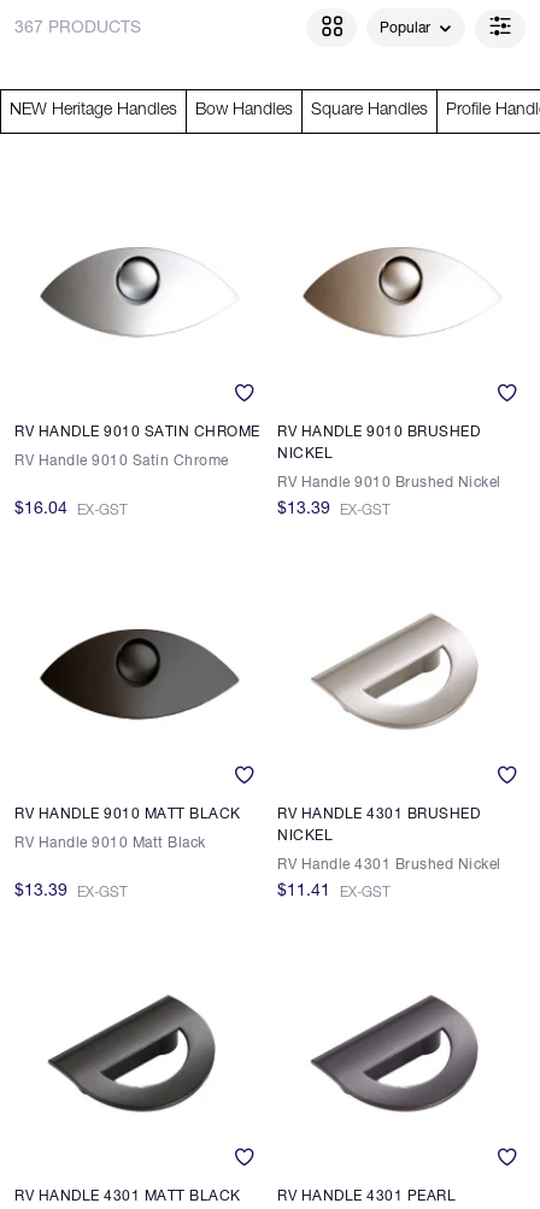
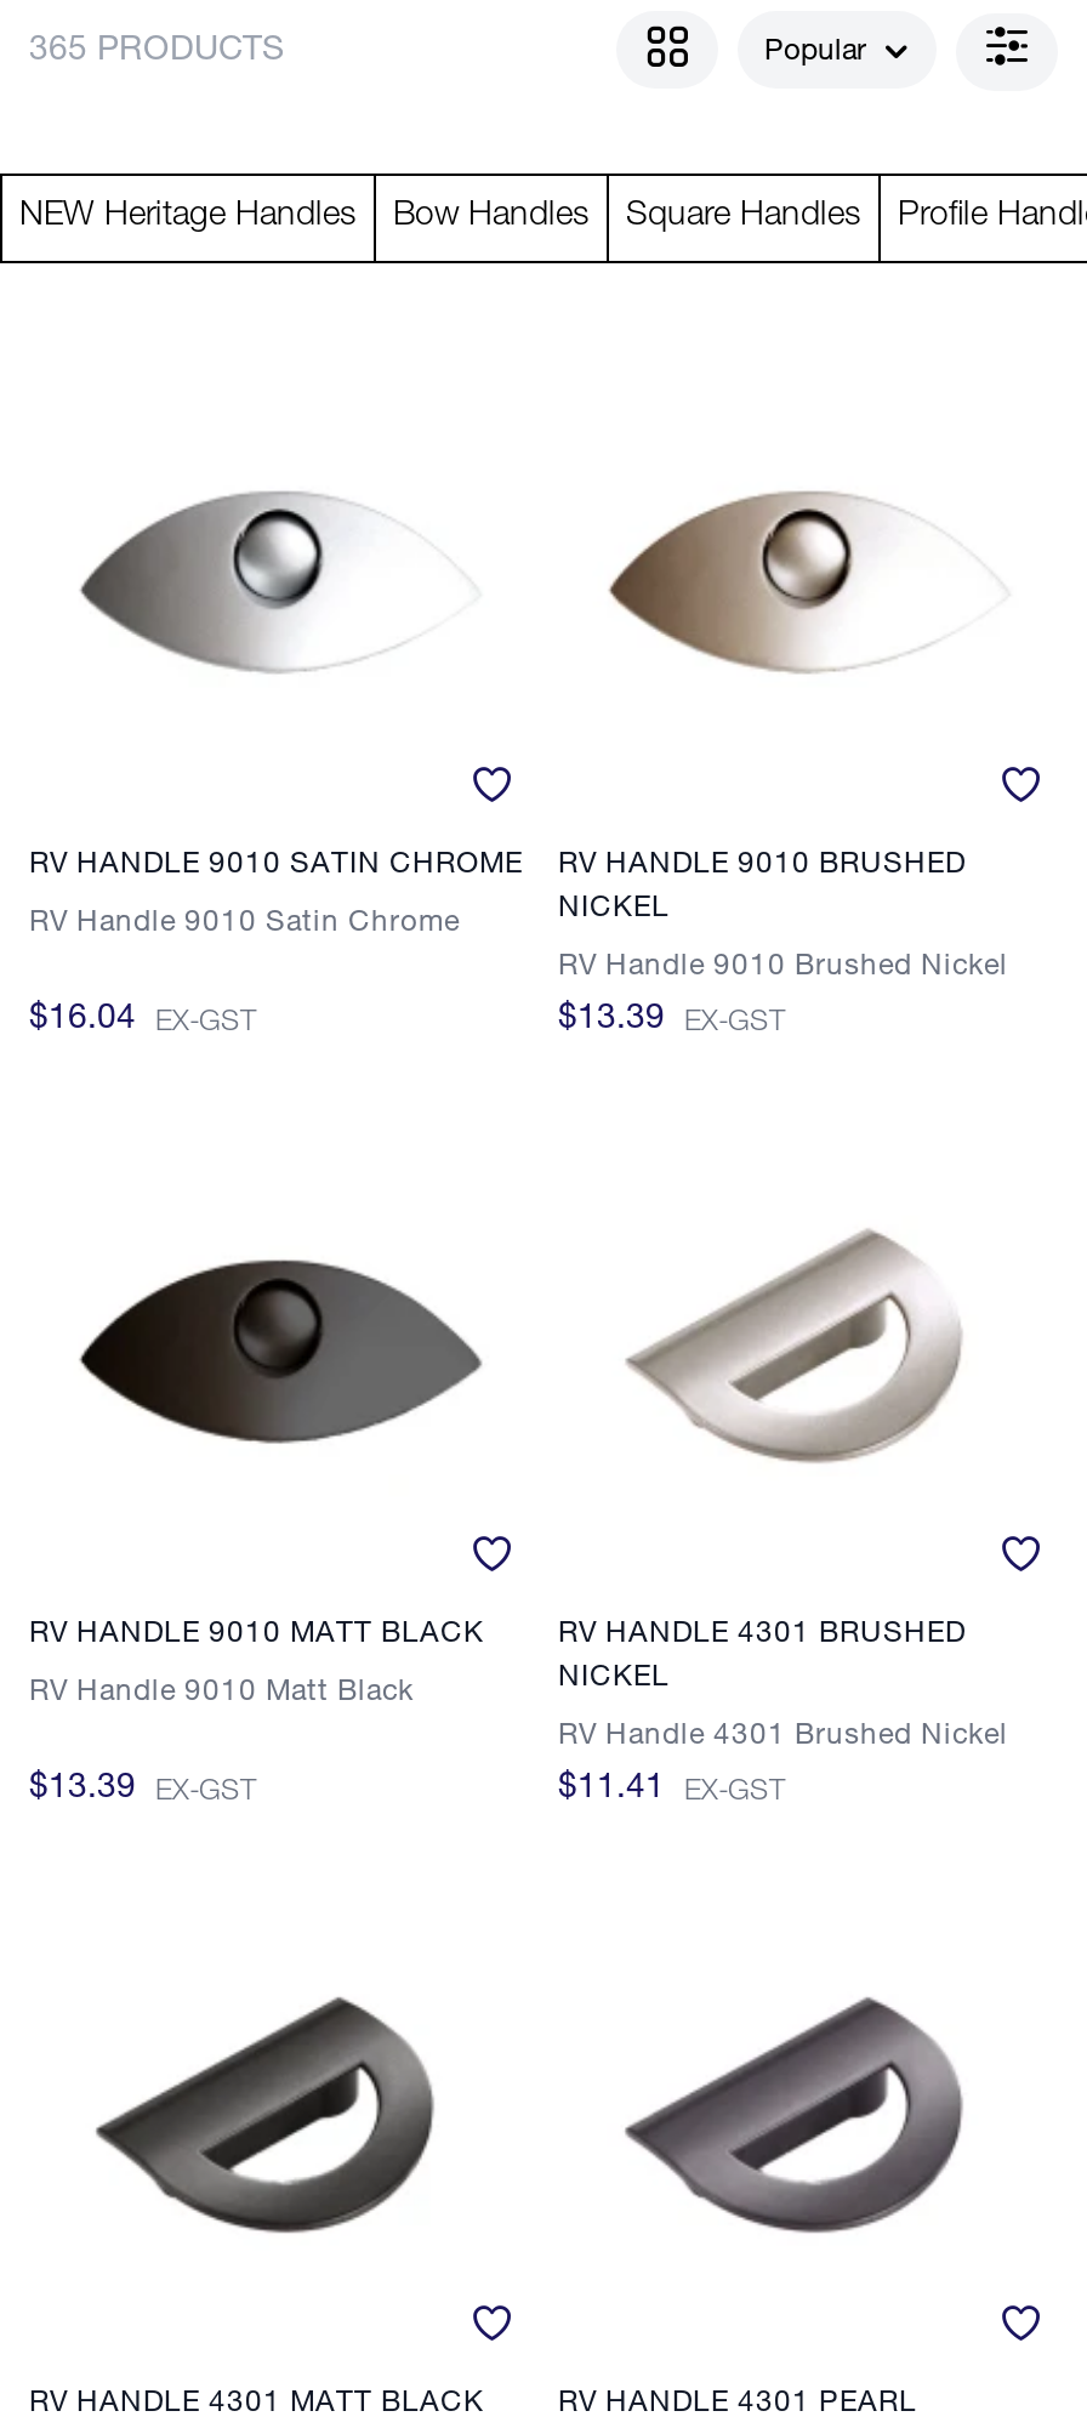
- 367 PRODUCTS
+ 365 PRODUCTS
